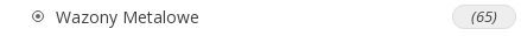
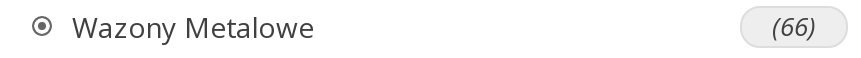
- (65)
+ (66)
